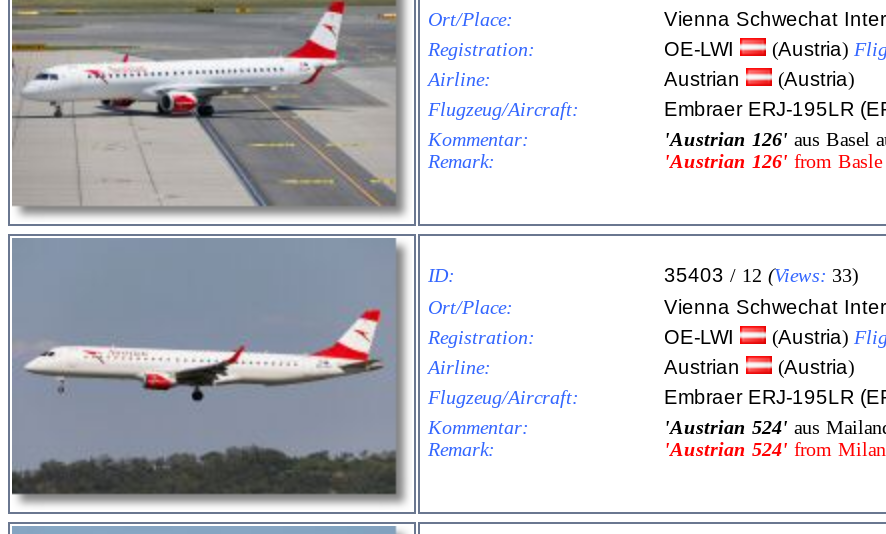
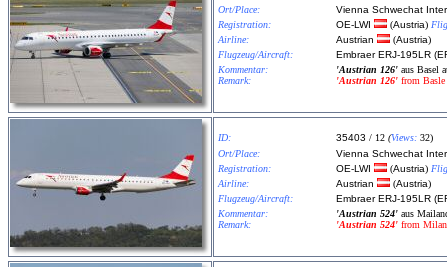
- 35403 / 12 (Views: 33)
+ 35403 / 12 (Views: 32)
